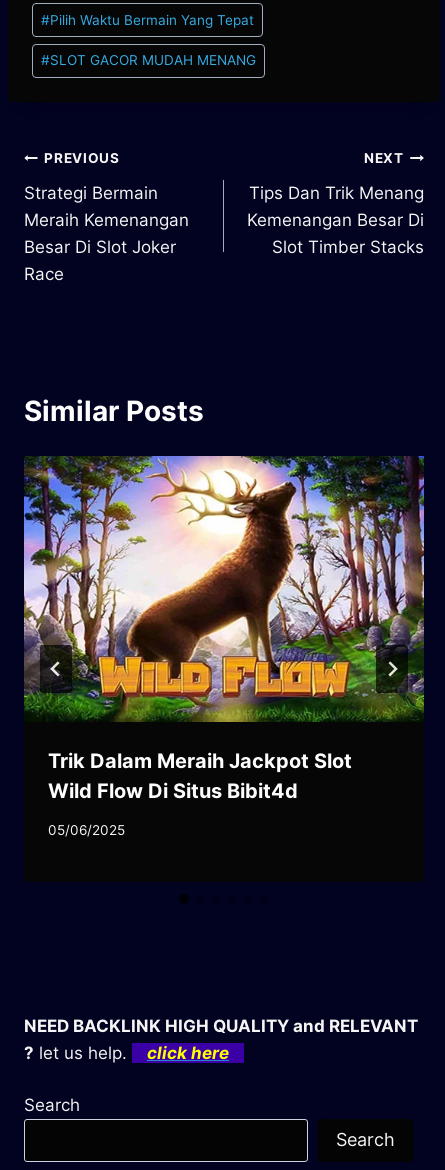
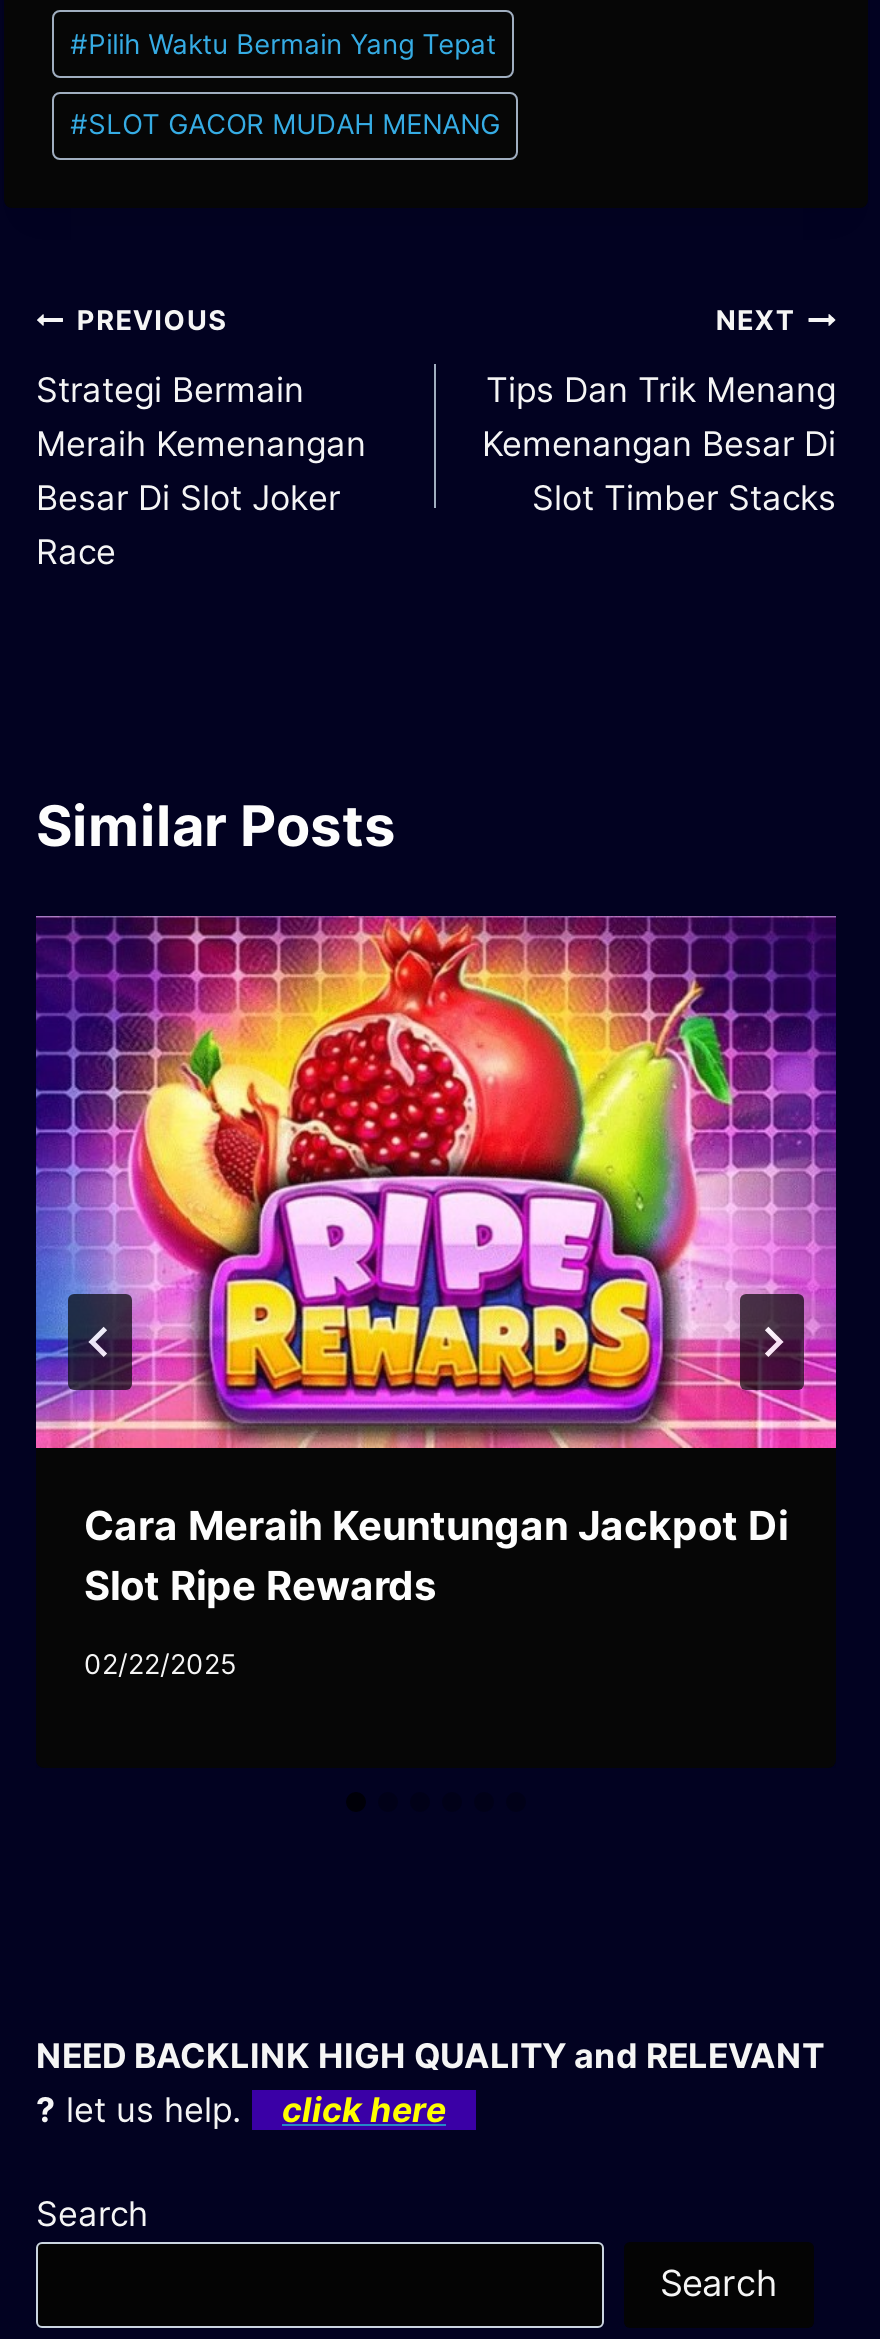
- [image]
- Trik Dalam Meraih Jackpot Slot
- Wild Flow Di Situs Bibit4d
+ [image]
+ Cara Meraih Keuntungan Jackpot Di
+ Slot Ripe Rewards

- 05/06/2025
+ 02/22/2025
